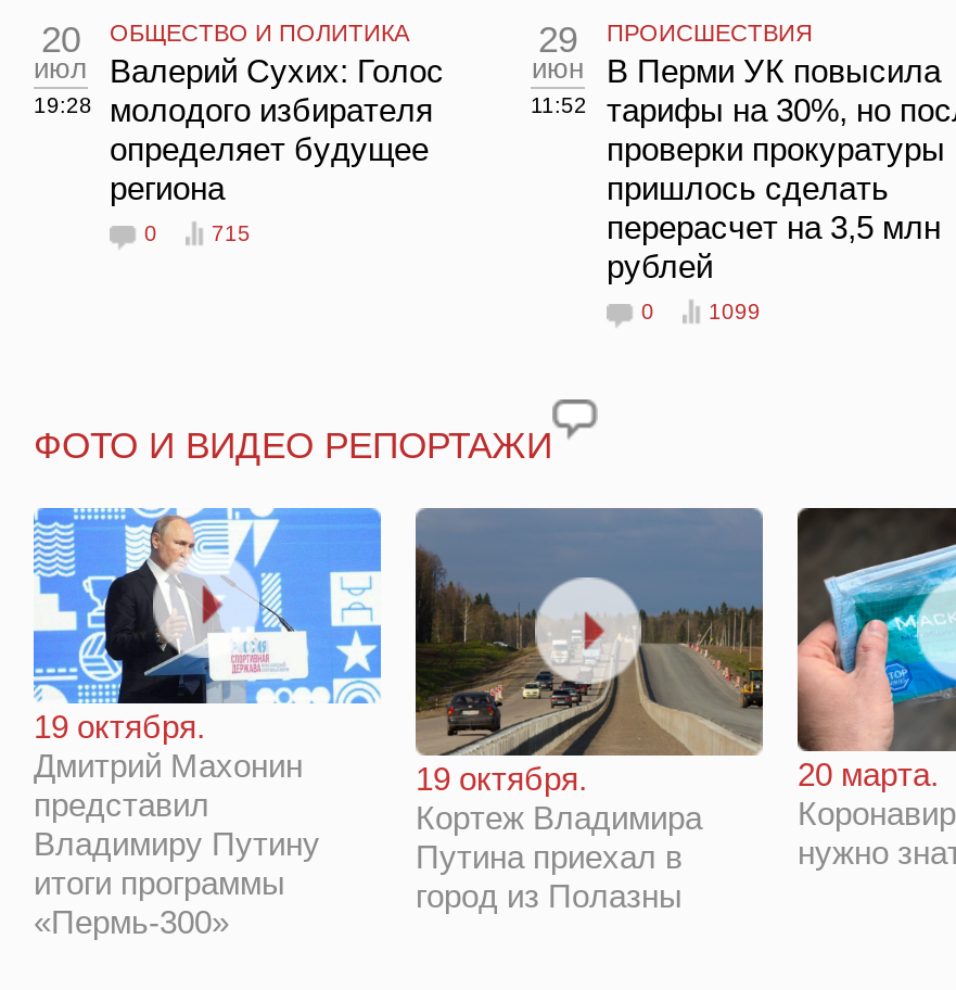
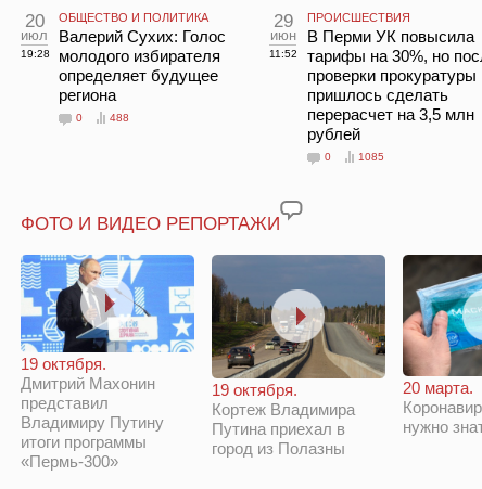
- 715
+ 488

- 1099
+ 1085
